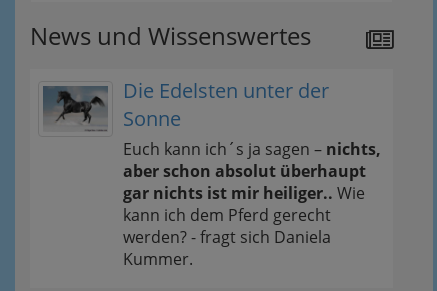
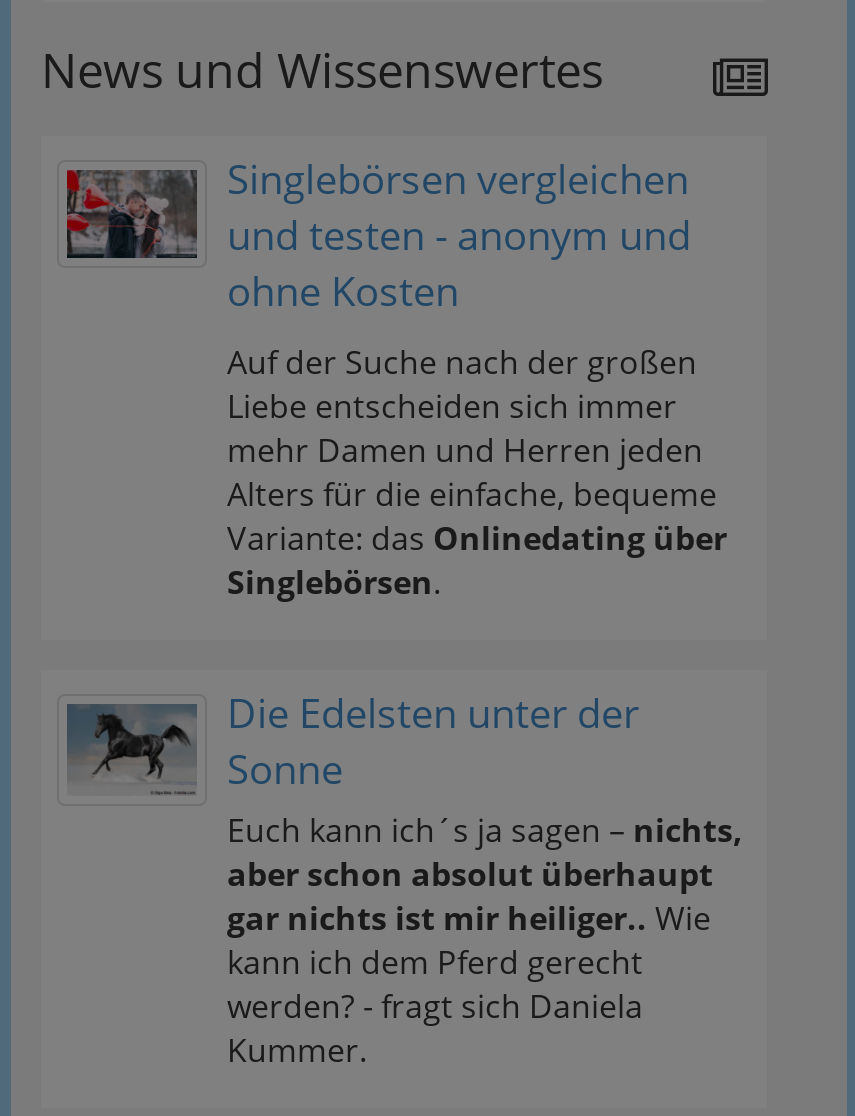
+ [image]
+ Singlebörsen vergleichen
+ und testen - anonym und
+ ohne Kosten
+ Auf der Suche nach der großen
+ Liebe entscheiden sich immer
+ mehr Damen und Herren jeden
+ Alters für die einfache, bequeme
+ Variante: das Onlinedating über
+ Singlebörsen.
